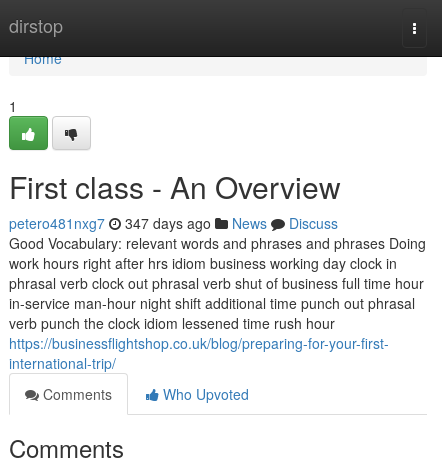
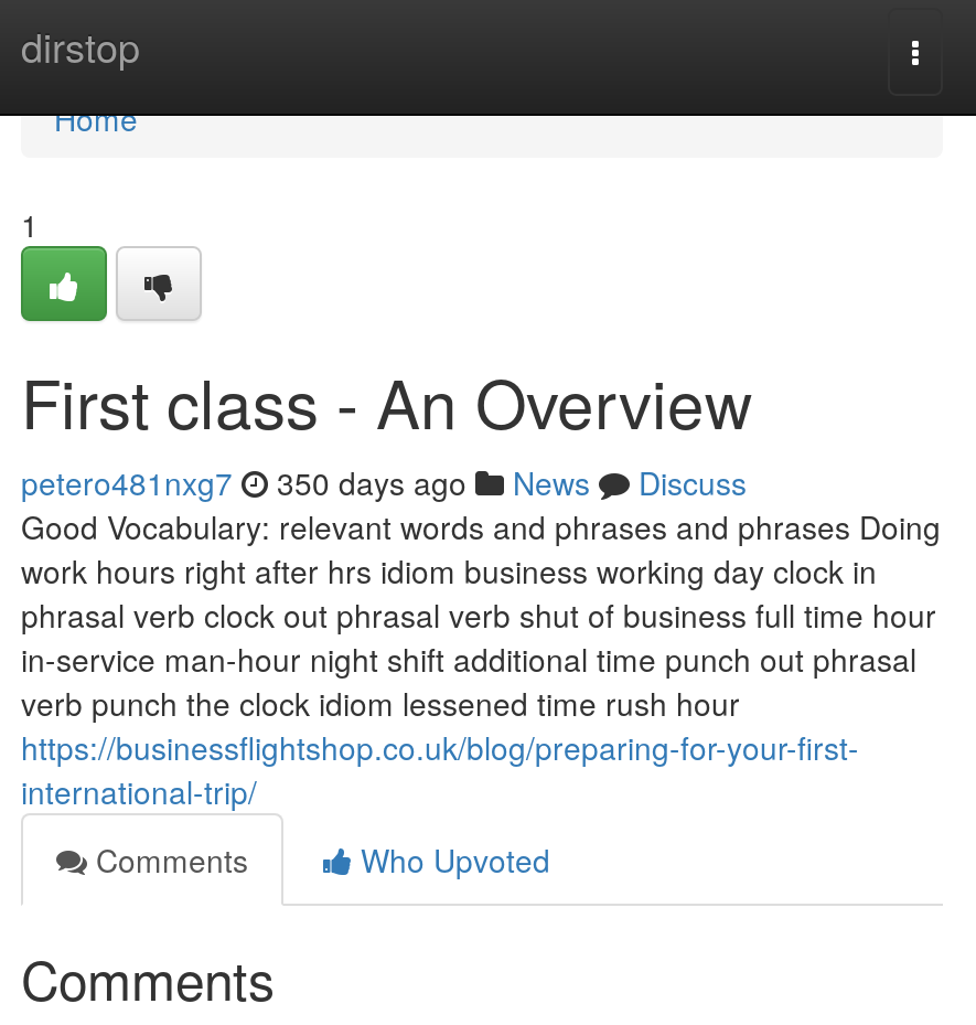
- petero481nxg7 347 days ago News Discuss
+ petero481nxg7 350 days ago News Discuss
